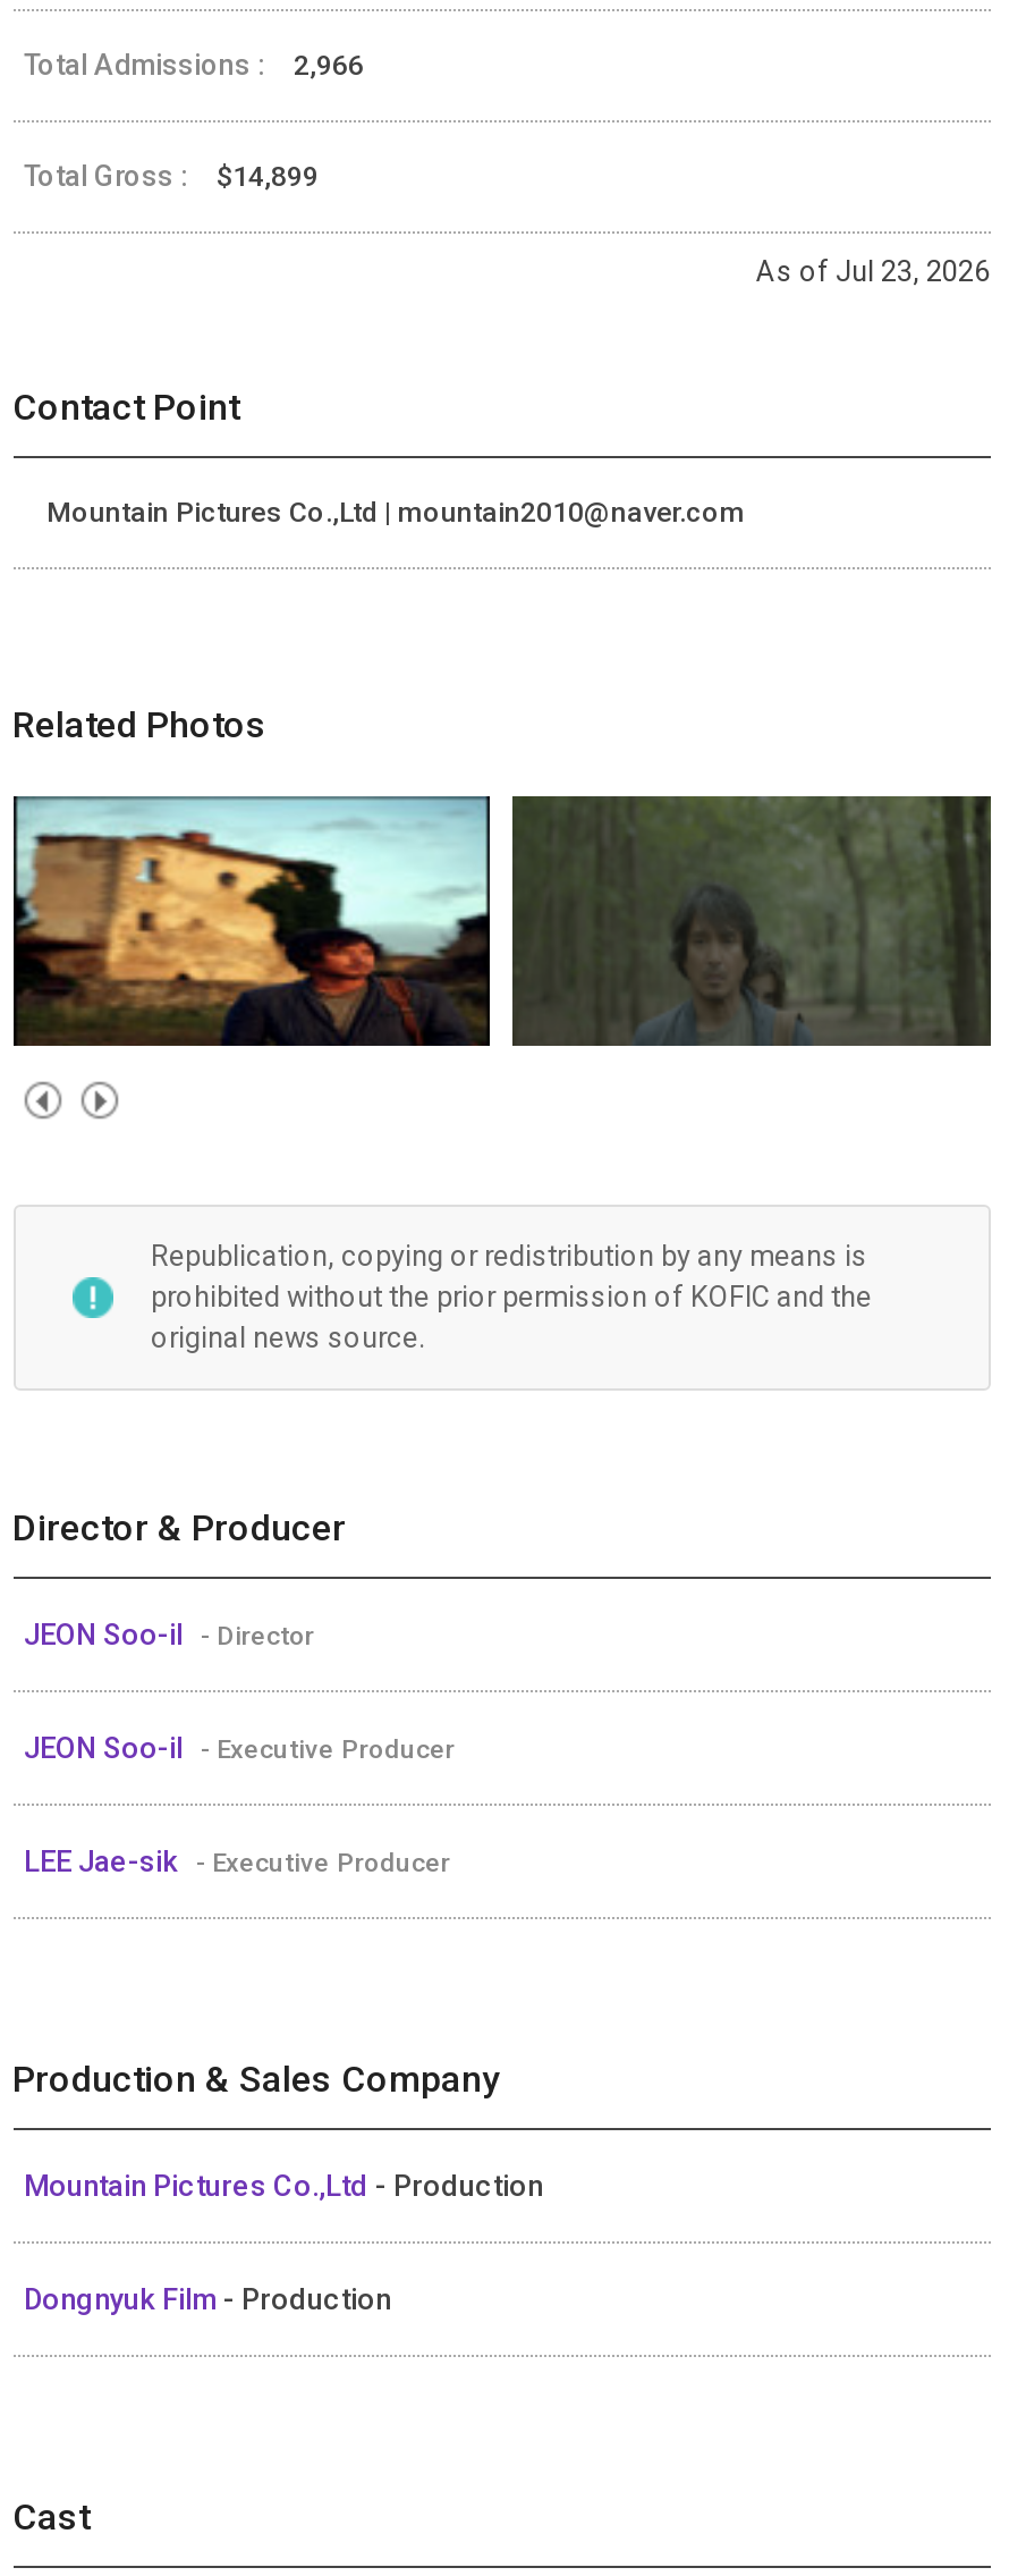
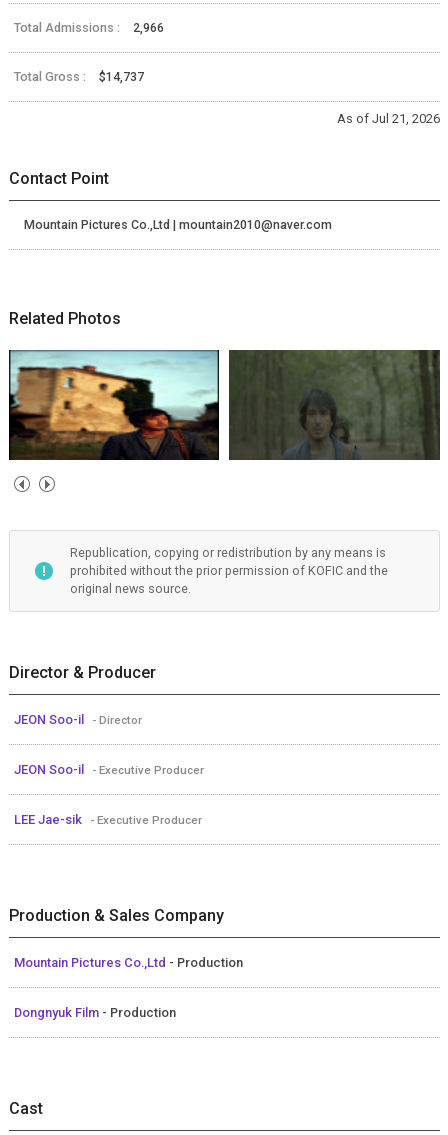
- Total Gross : $14,899
+ Total Gross : $14,737

- As of Jul 23, 2026
+ As of Jul 21, 2026
